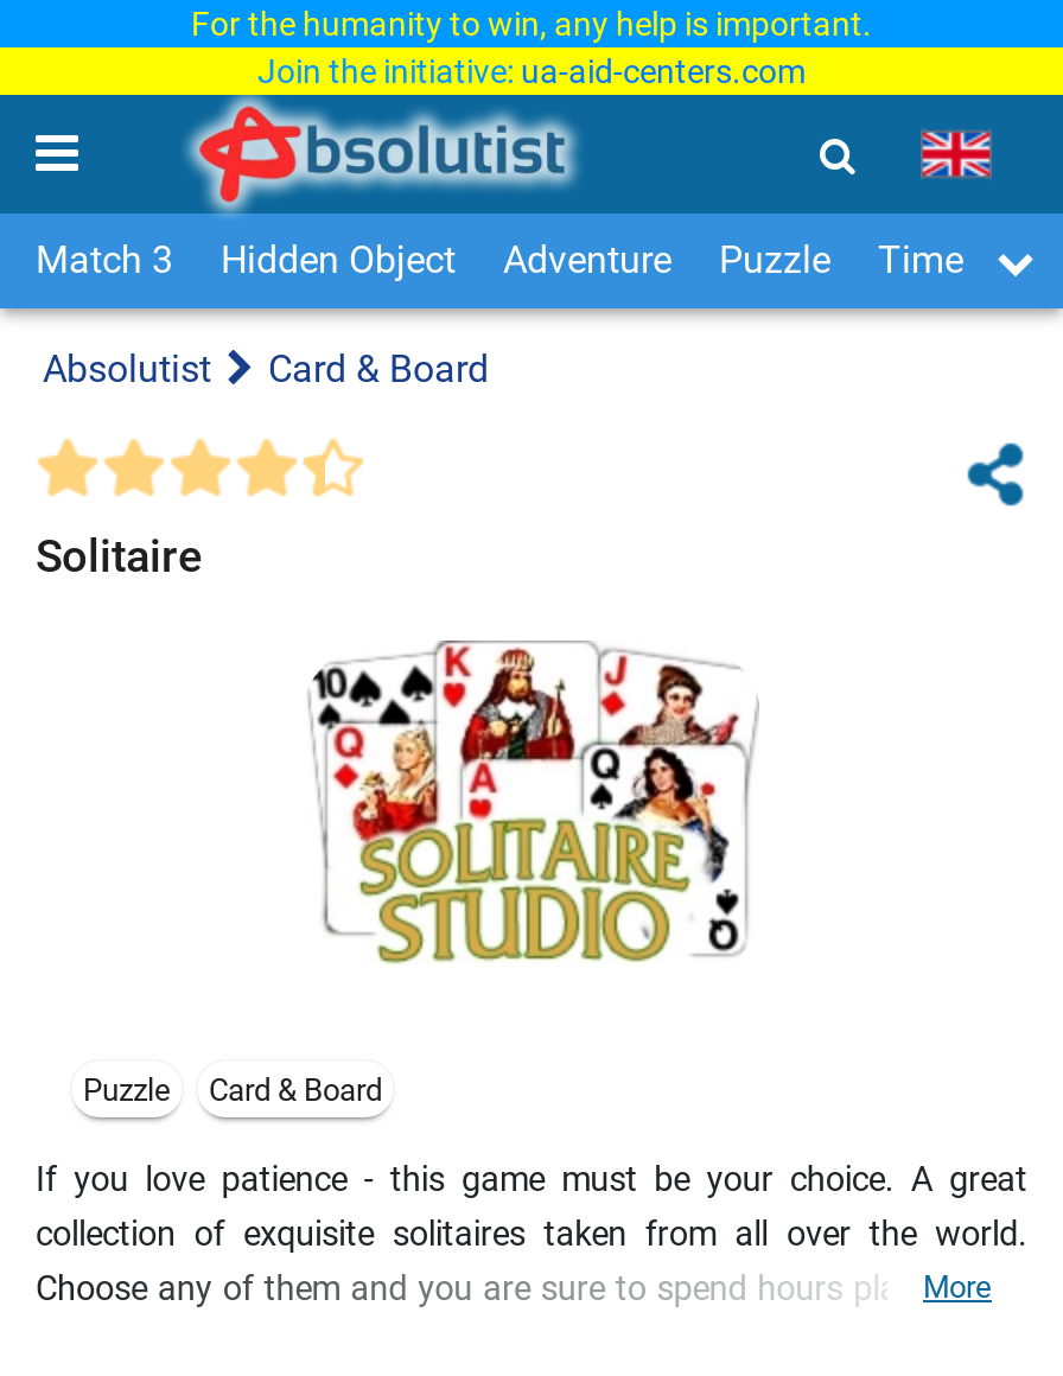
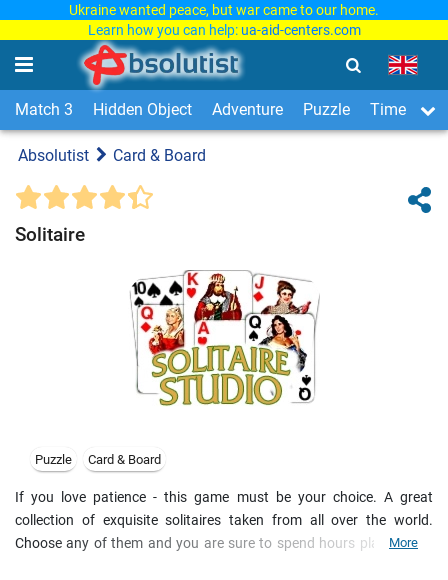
- For the humanity to win, any help is important.
- Join the initiative: ua-aid-centers.com
+ Ukraine wanted peace, but war came to our home.
+ Learn how you can help: ua-aid-centers.com
